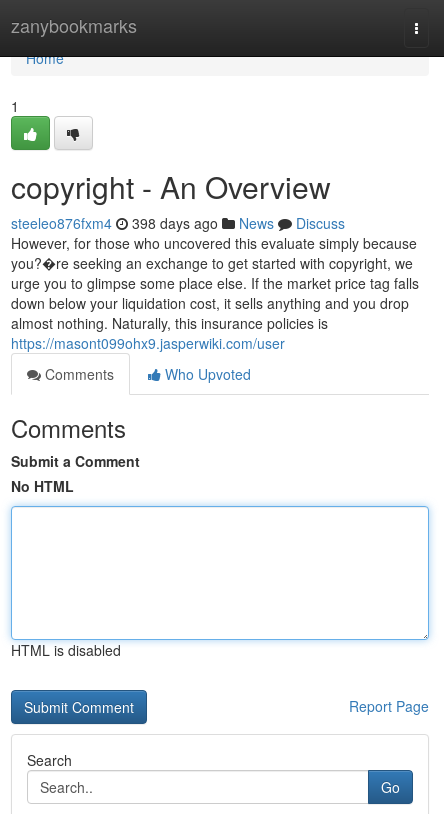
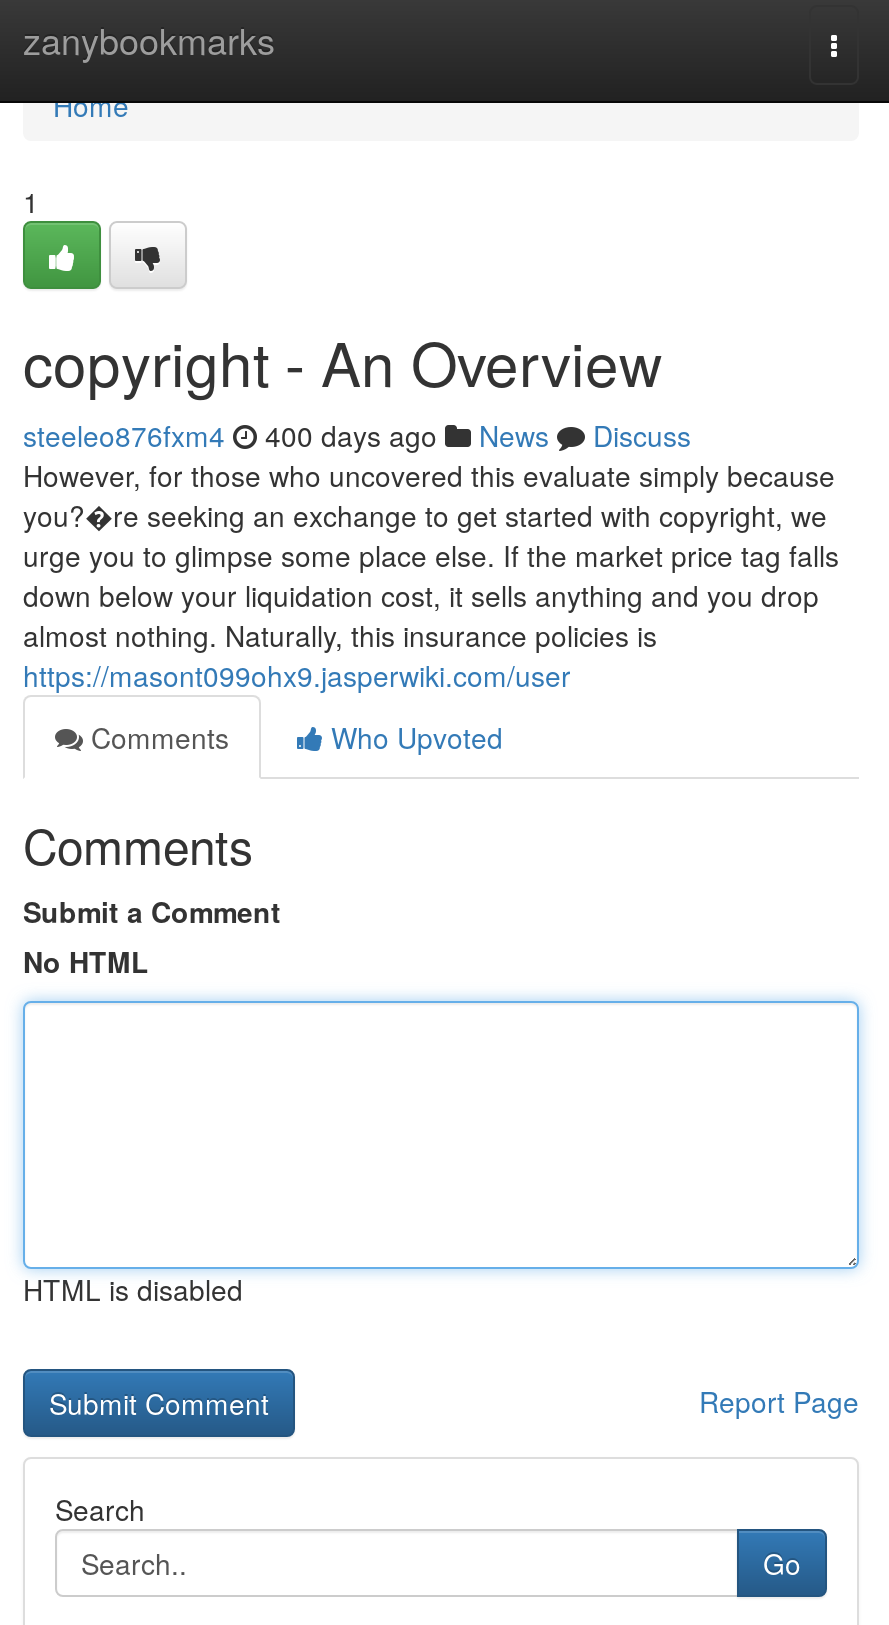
- steeleo876fxm4 398 days ago News Discuss
+ steeleo876fxm4 400 days ago News Discuss
